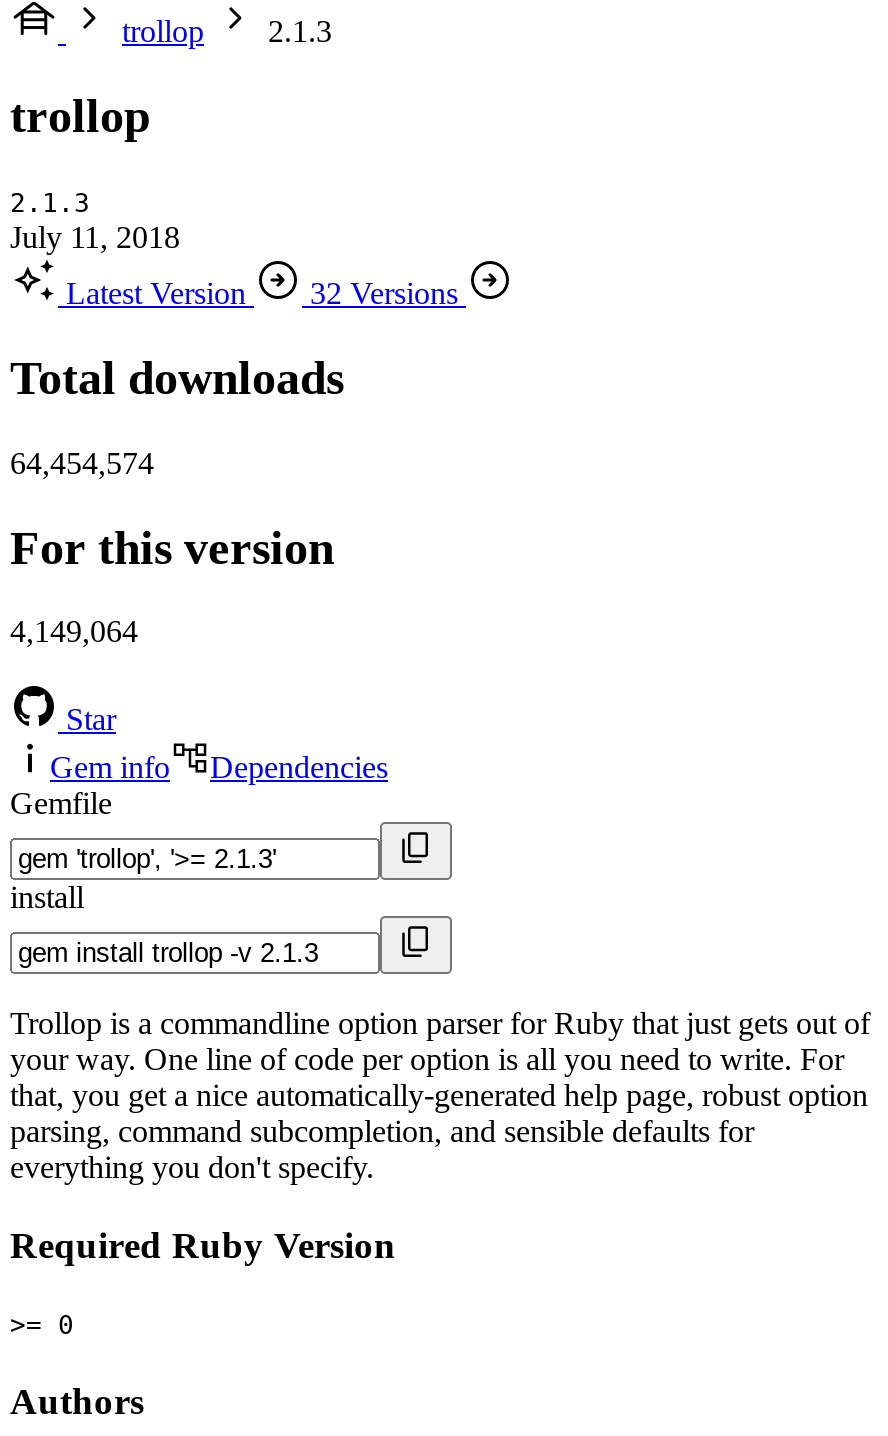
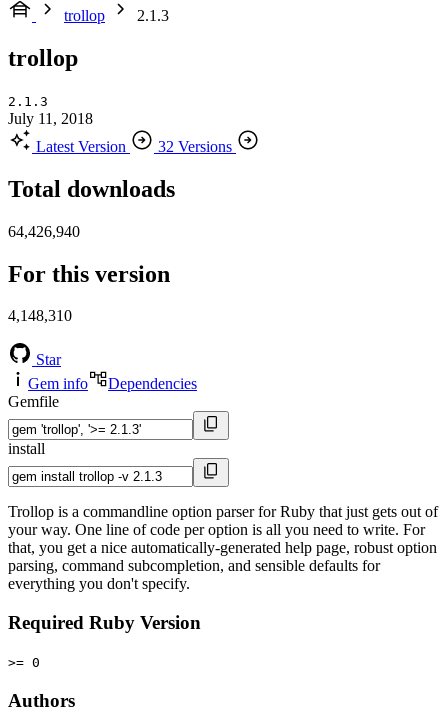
- 64,454,574
+ 64,426,940

- 4,149,064
+ 4,148,310
